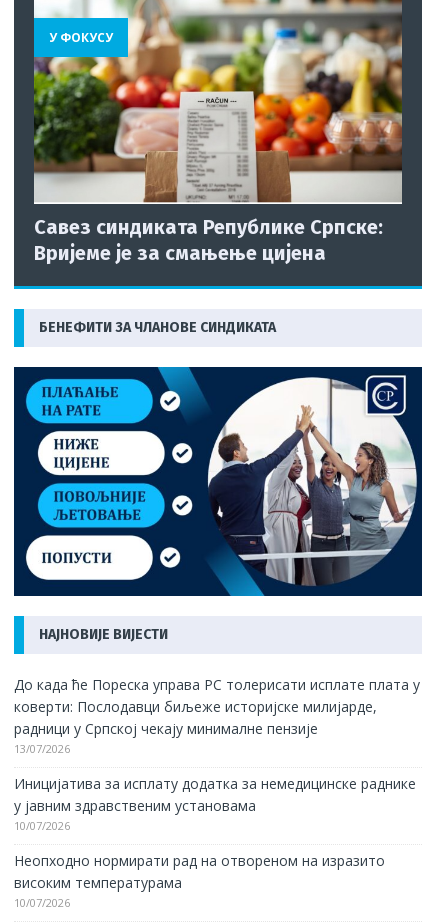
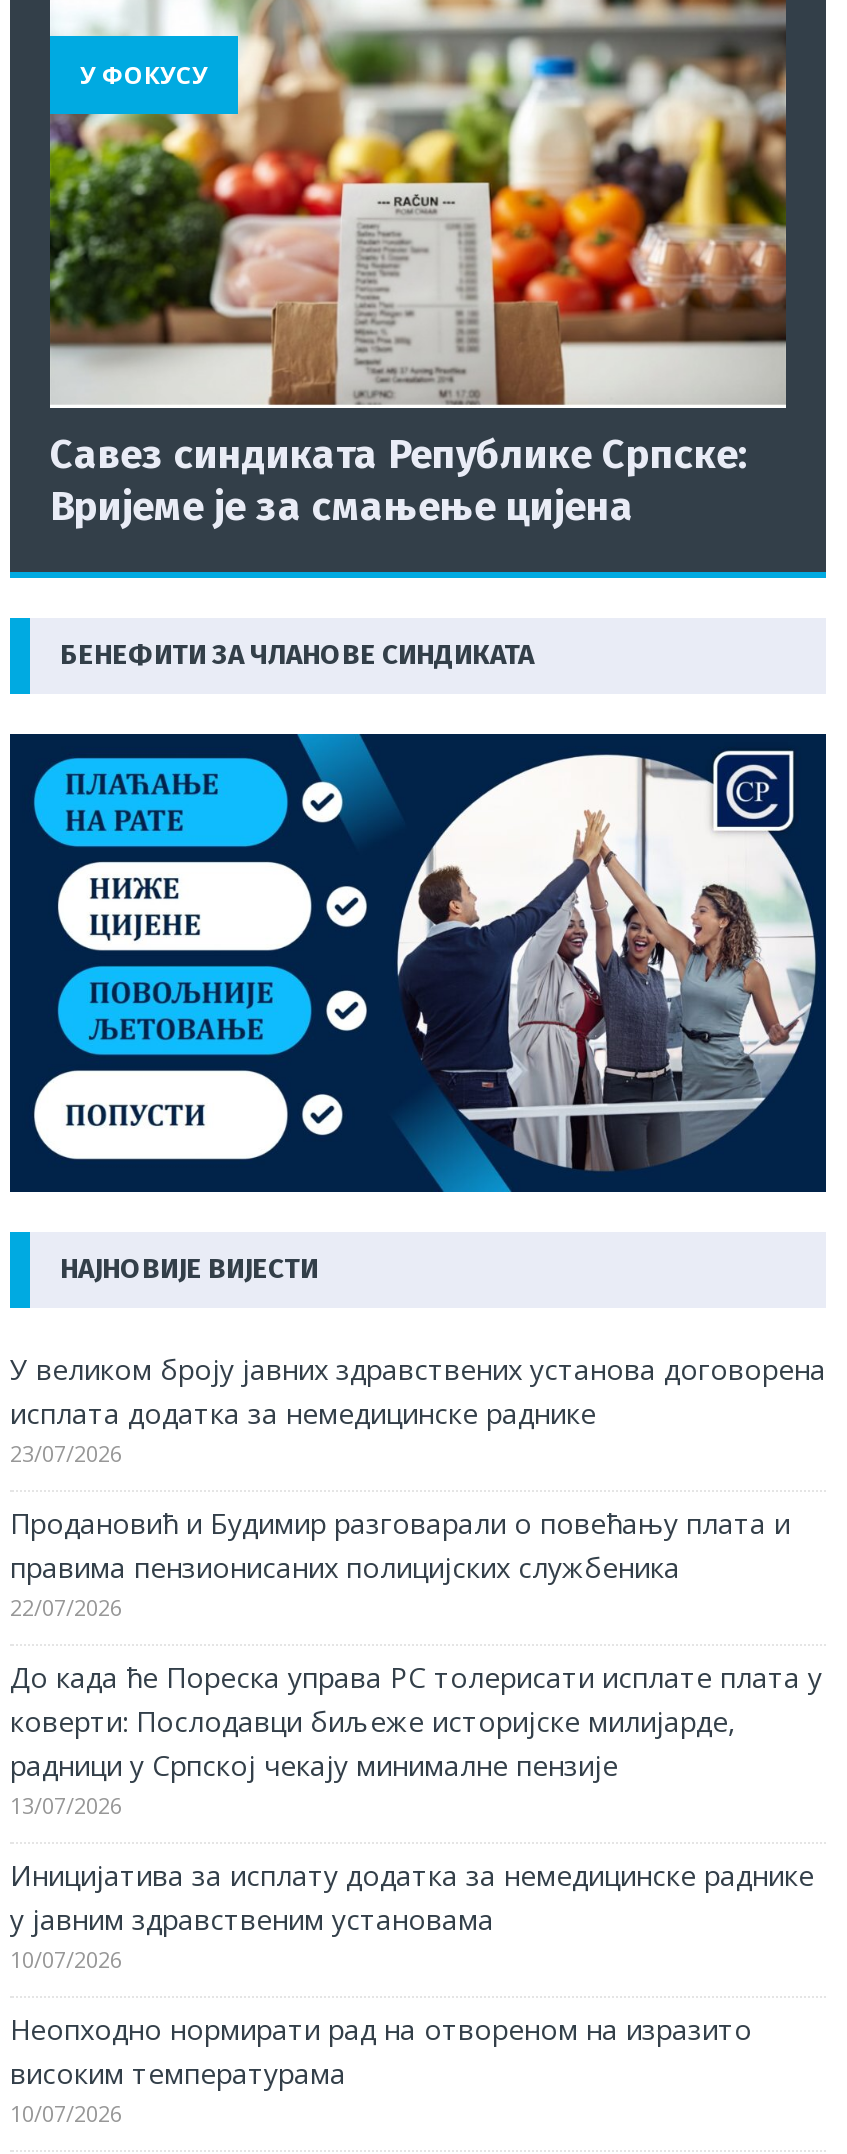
+ У великом броју јавних здравствених установа договорена
+ исплата додатка за немедицинске раднике
+ 23/07/2026
+ Продановић и Будимир разговарали о повећању плата и
+ правима пензионисаних полицијских службеника
+ 22/07/2026
